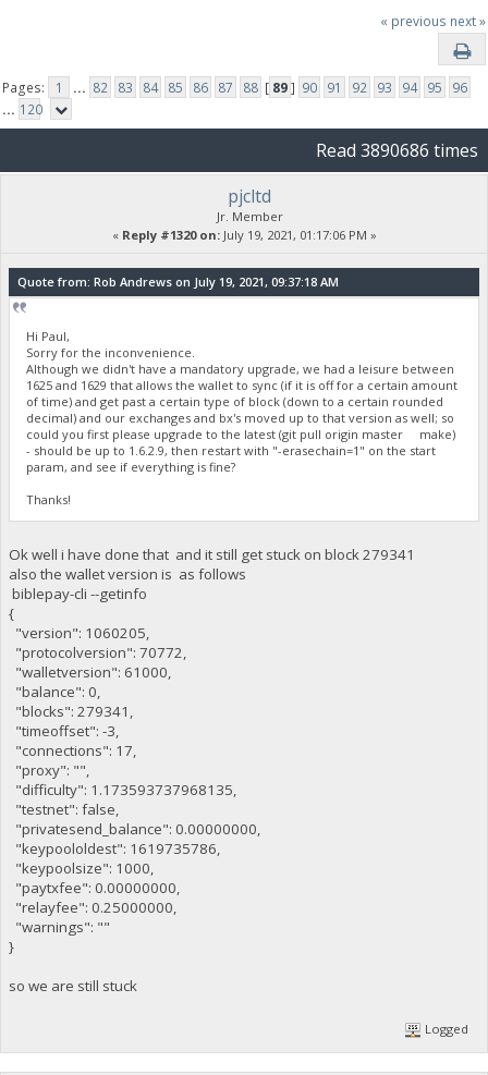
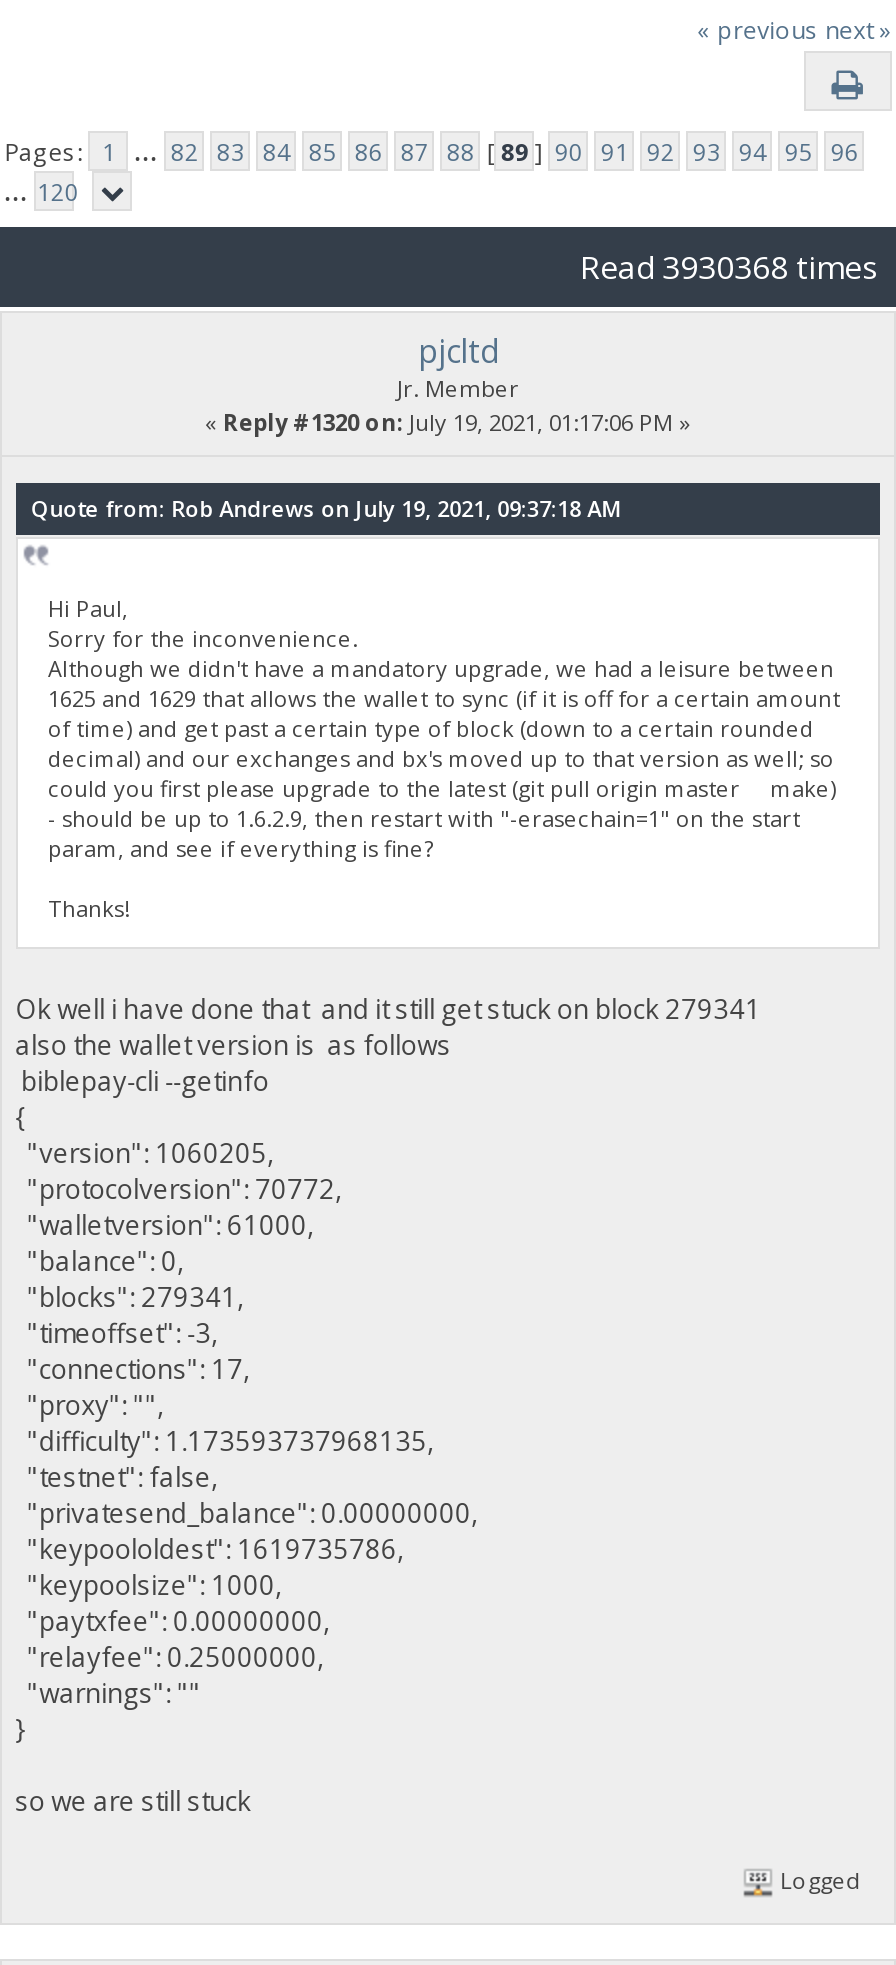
- Read 3890686 times
+ Read 3930368 times
